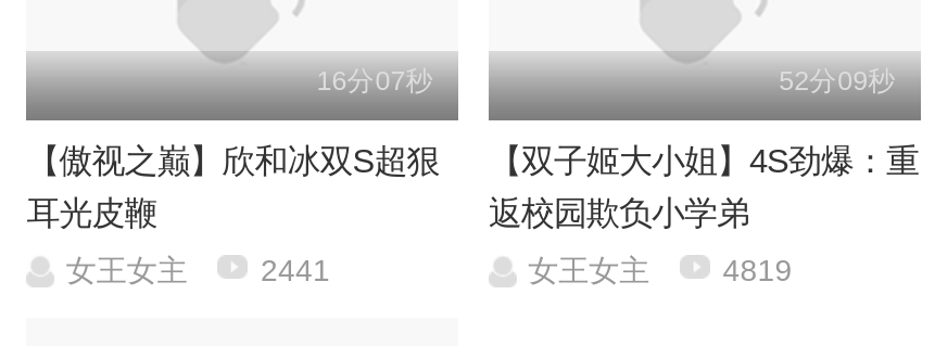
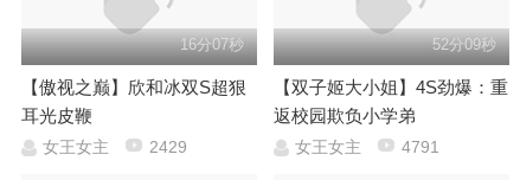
- 2441
+ 2429

- 4819
+ 4791
